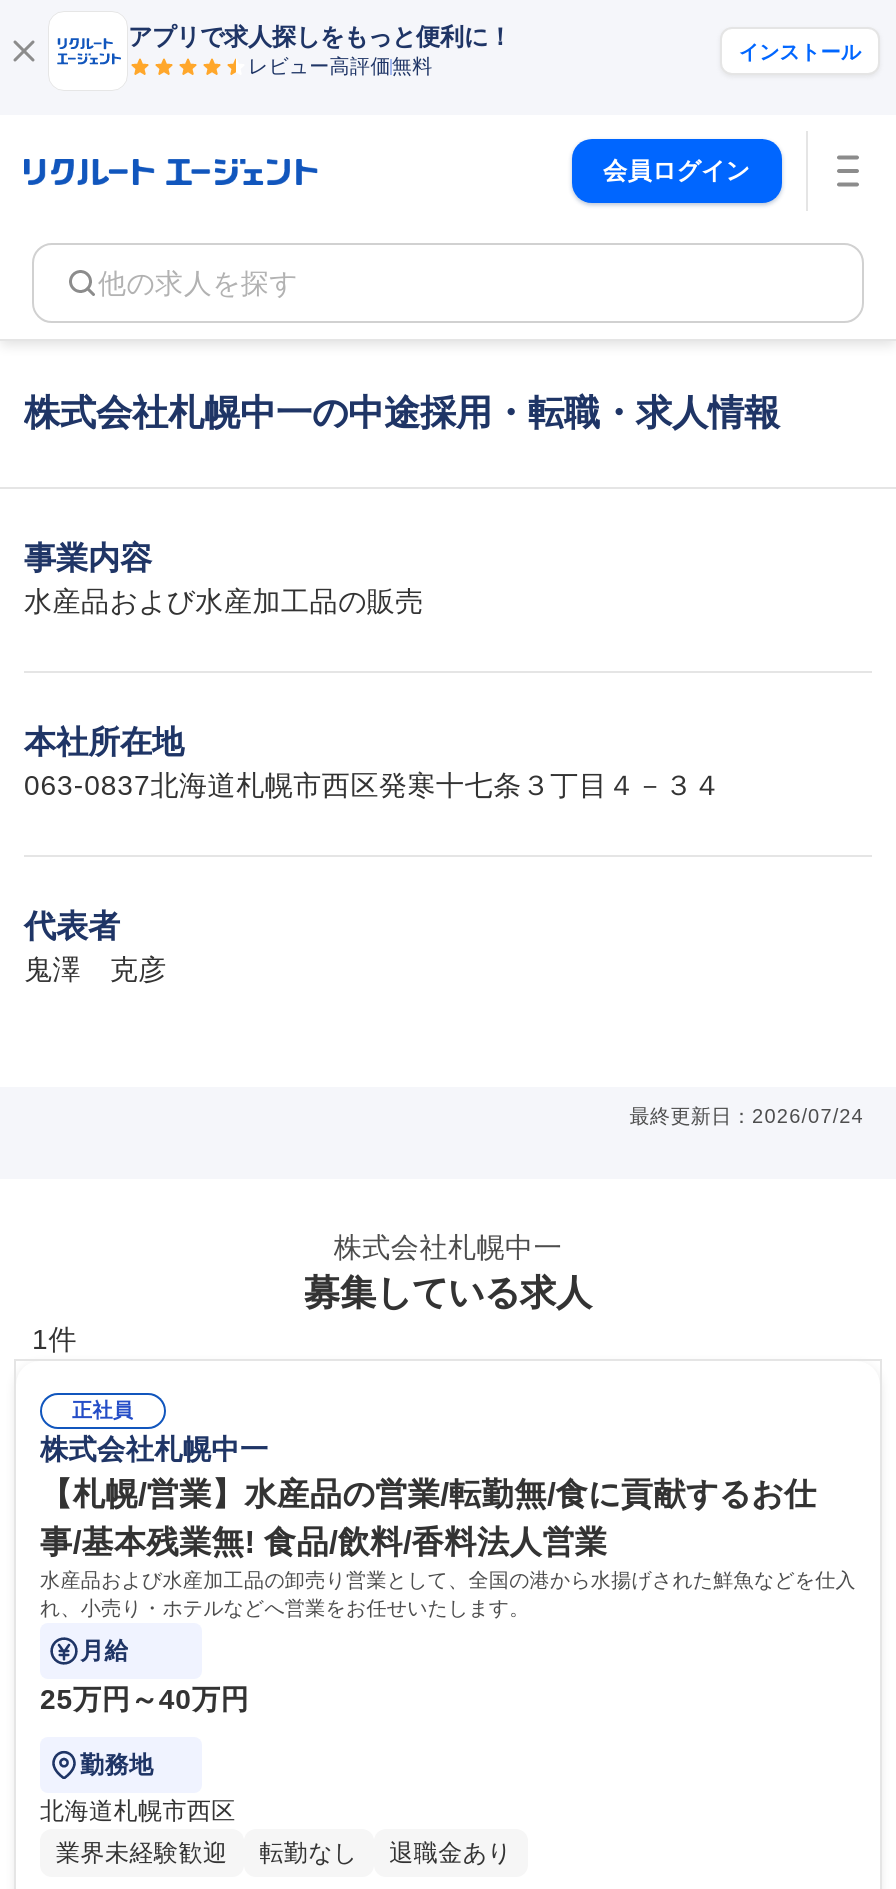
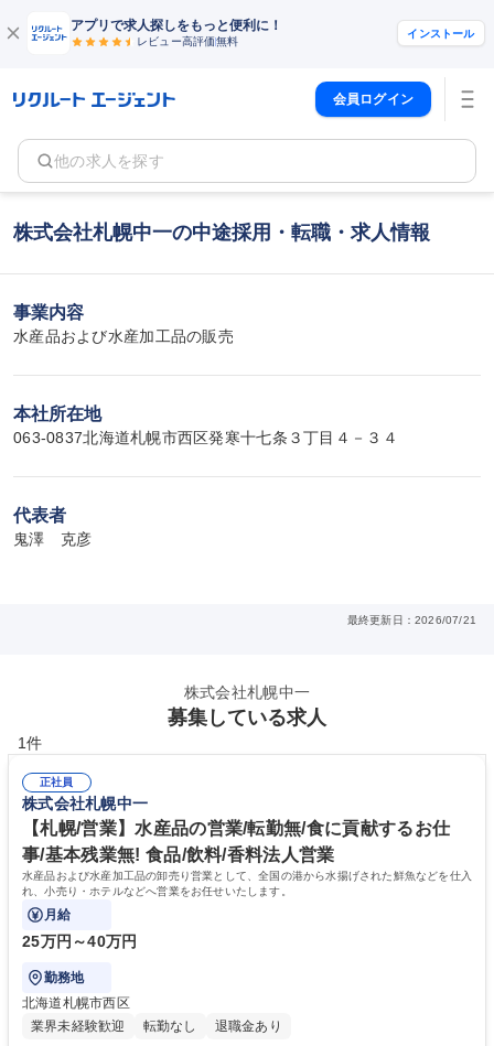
- 最終更新日：2026/07/24
+ 最終更新日：2026/07/21
